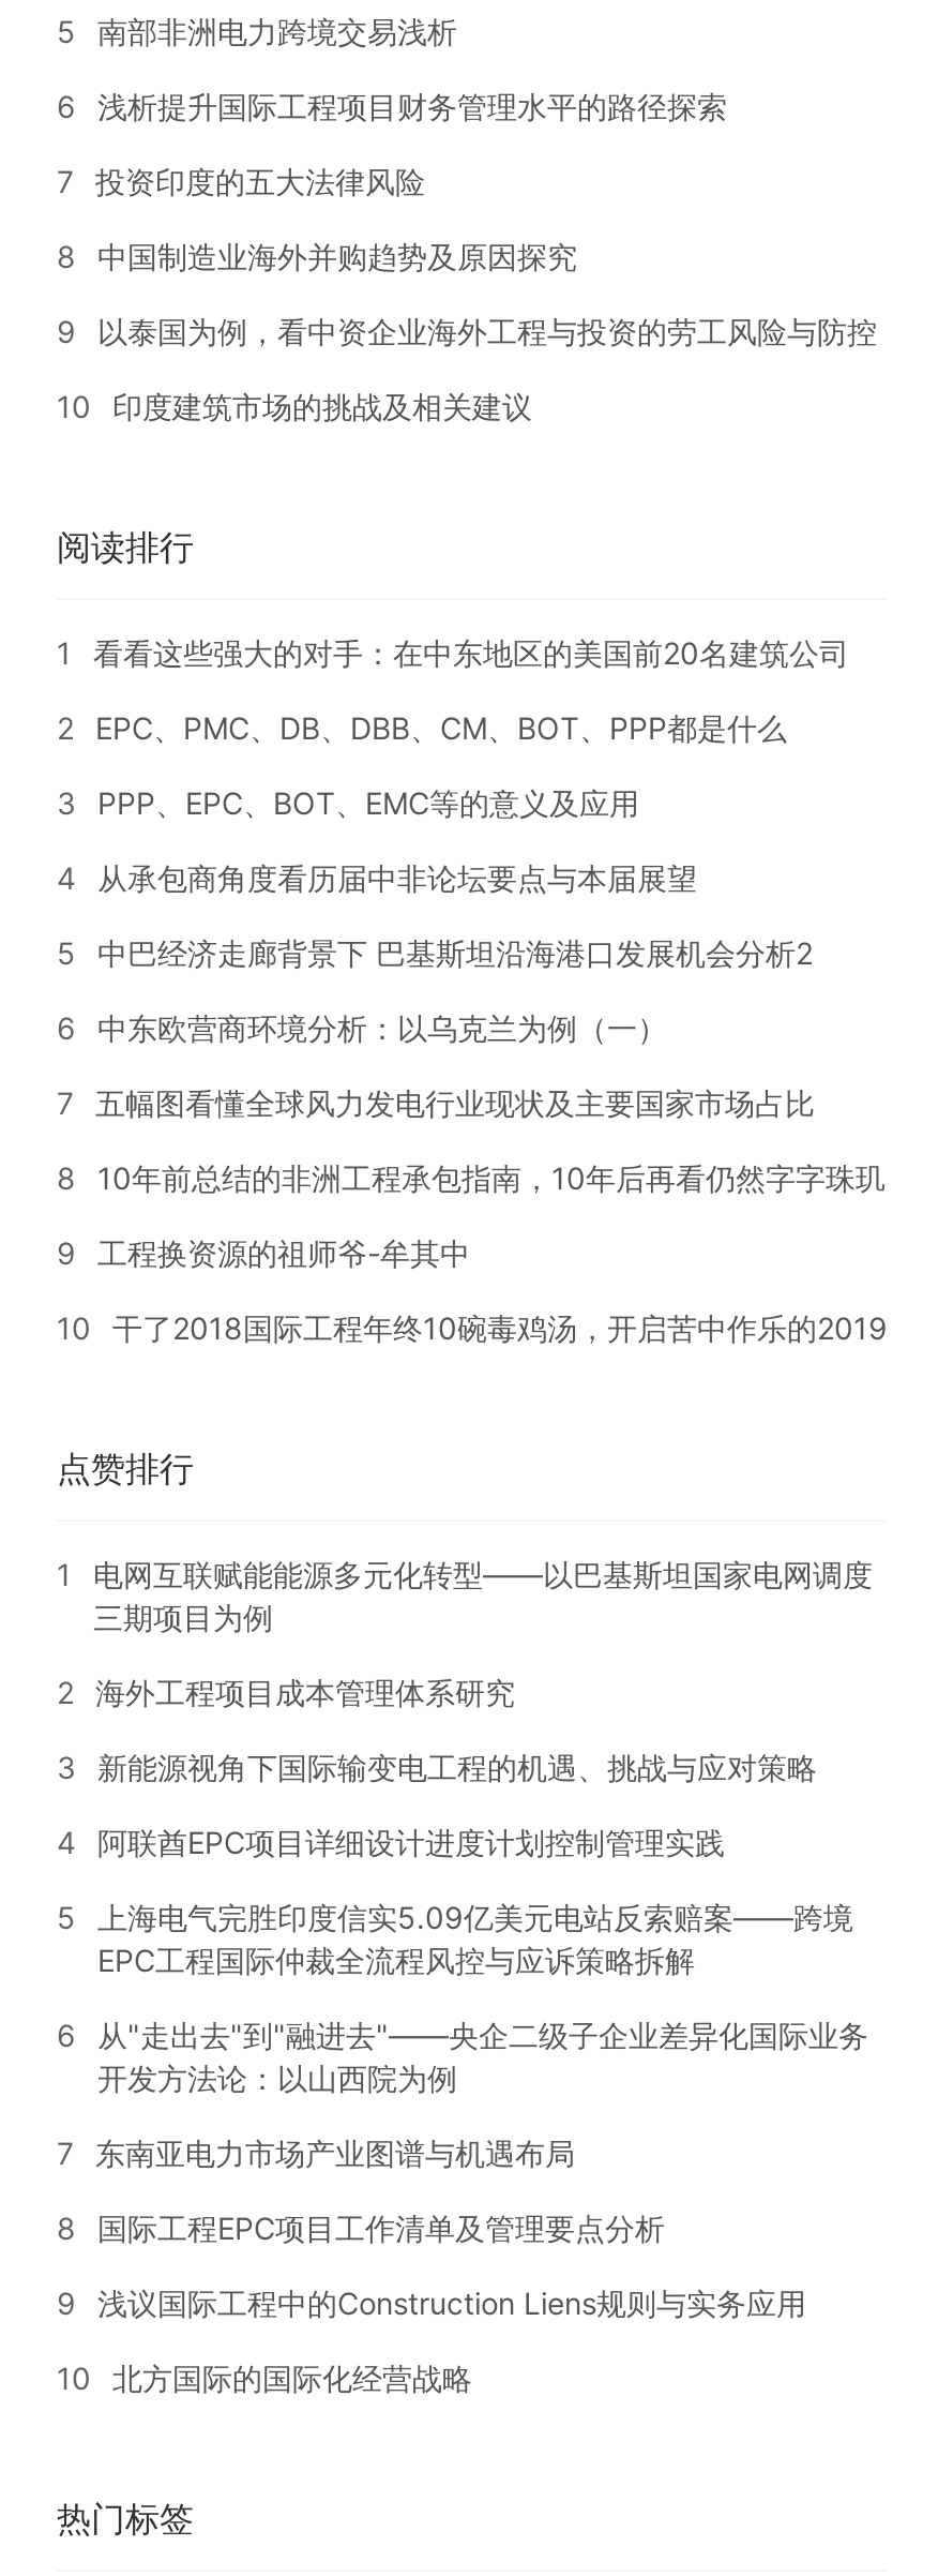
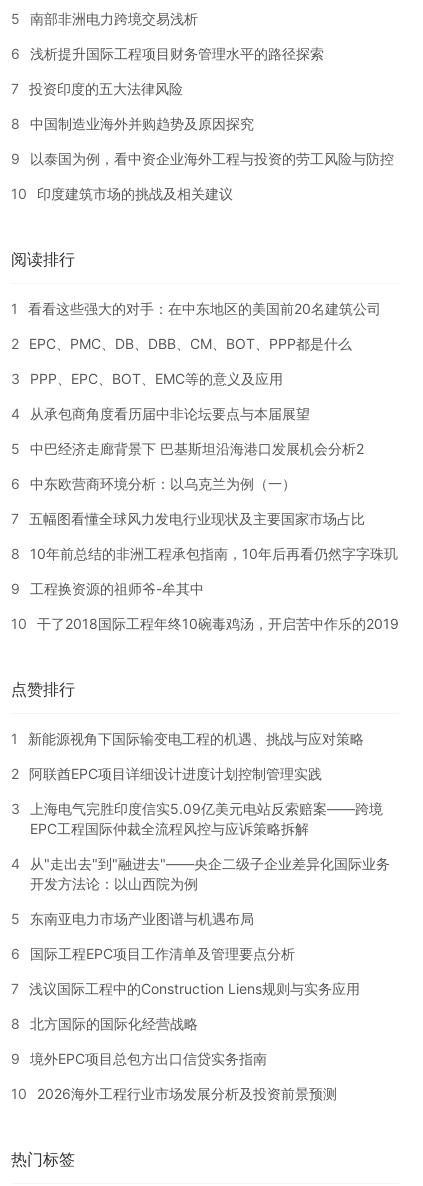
- 1 电网互联赋能能源多元化转型——以巴基斯坦国家电网调度
- 三期项目为例
- 2 海外工程项目成本管理体系研究
- 3 新能源视角下国际输变电工程的机遇、挑战与应对策略
- 4 阿联酋EPC项目详细设计进度计划控制管理实践
- 5 上海电气完胜印度信实5.09亿美元电站反索赔案——跨境
+ 1 新能源视角下国际输变电工程的机遇、挑战与应对策略
+ 2 阿联酋EPC项目详细设计进度计划控制管理实践
+ 3 上海电气完胜印度信实5.09亿美元电站反索赔案——跨境

moved up: EPC工程国际仲裁全流程风控与应诉策略拆解

- 6 从"走出去"到"融进去"——央企二级子企业差异化国际业务
+ 4 从"走出去"到"融进去"——央企二级子企业差异化国际业务

moved up: 开发方法论：以山西院为例

- 7 东南亚电力市场产业图谱与机遇布局
- 8 国际工程EPC项目工作清单及管理要点分析
- 9 浅议国际工程中的Construction Liens规则与实务应用
- 10 北方国际的国际化经营战略
+ 5 东南亚电力市场产业图谱与机遇布局
+ 6 国际工程EPC项目工作清单及管理要点分析
+ 7 浅议国际工程中的Construction Liens规则与实务应用
+ 8 北方国际的国际化经营战略
+ 9 境外EPC项目总包方出口信贷实务指南
+ 10 2026海外工程行业市场发展分析及投资前景预测
